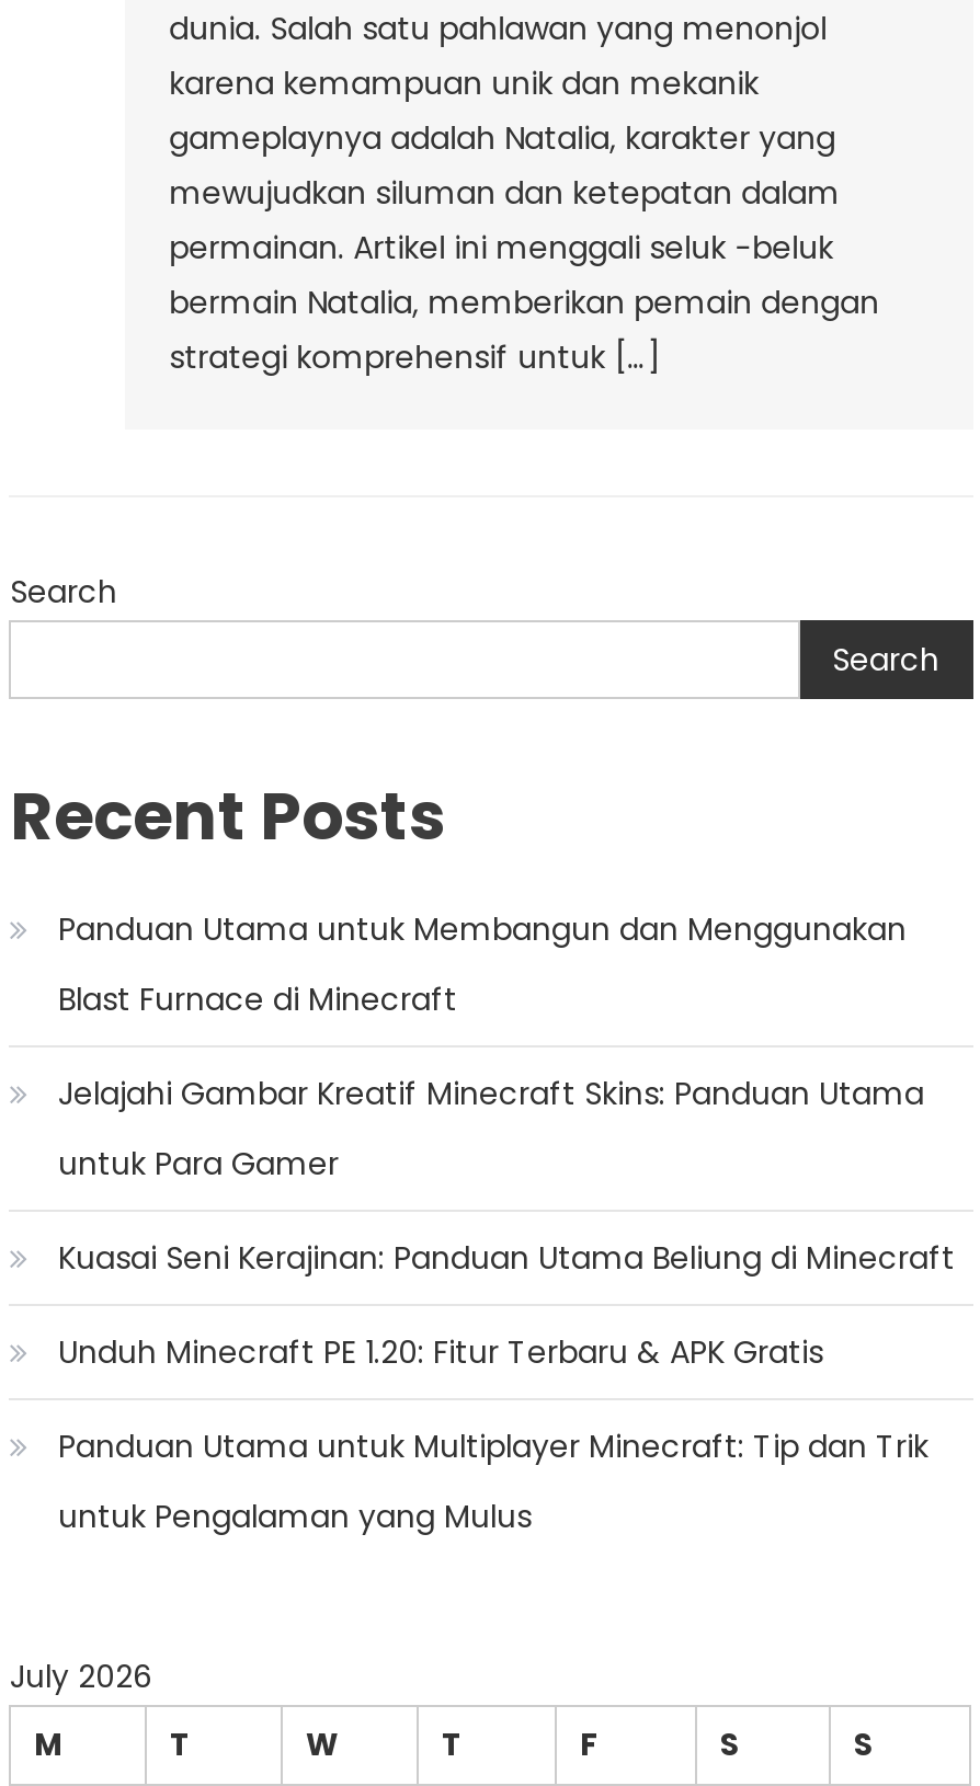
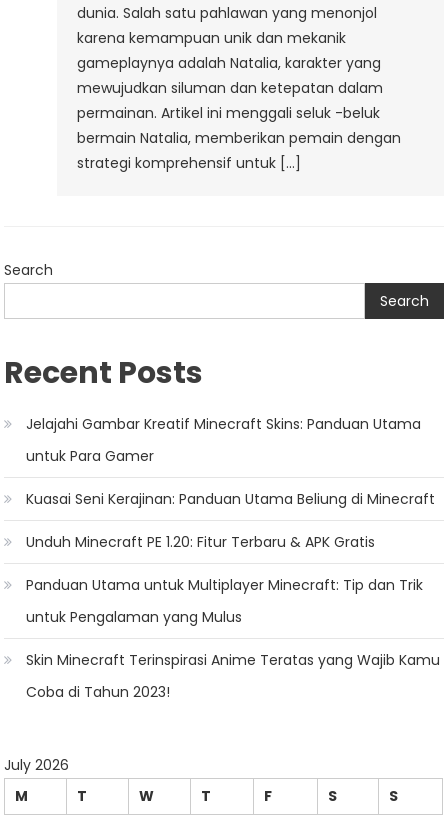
- Panduan Utama untuk Membangun dan Menggunakan
- Blast Furnace di Minecraft

moved up: Jelajahi Gambar Kreatif Minecraft Skins: Panduan Utama | untuk Para Gamer | Kuasai Seni Kerajinan: Panduan Utama Beliung di Minecraft | Unduh Minecraft PE 1.20: Fitur Terbaru & APK Gratis | Panduan Utama untuk Multiplayer Minecraft: Tip dan Trik | untuk Pengalaman yang Mulus

+ Skin Minecraft Terinspirasi Anime Teratas yang Wajib Kamu
+ Coba di Tahun 2023!
